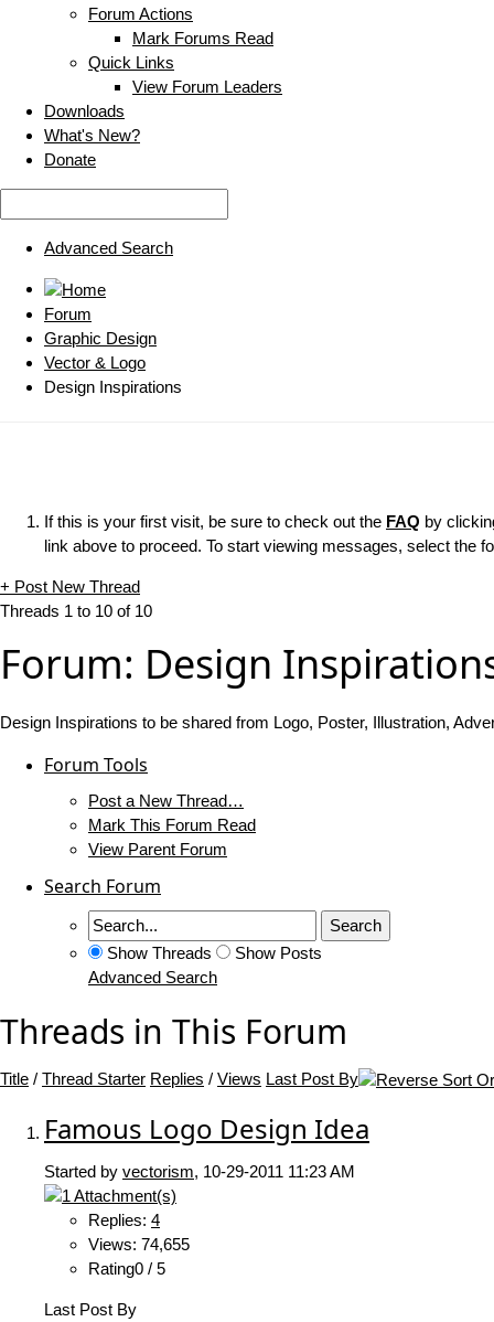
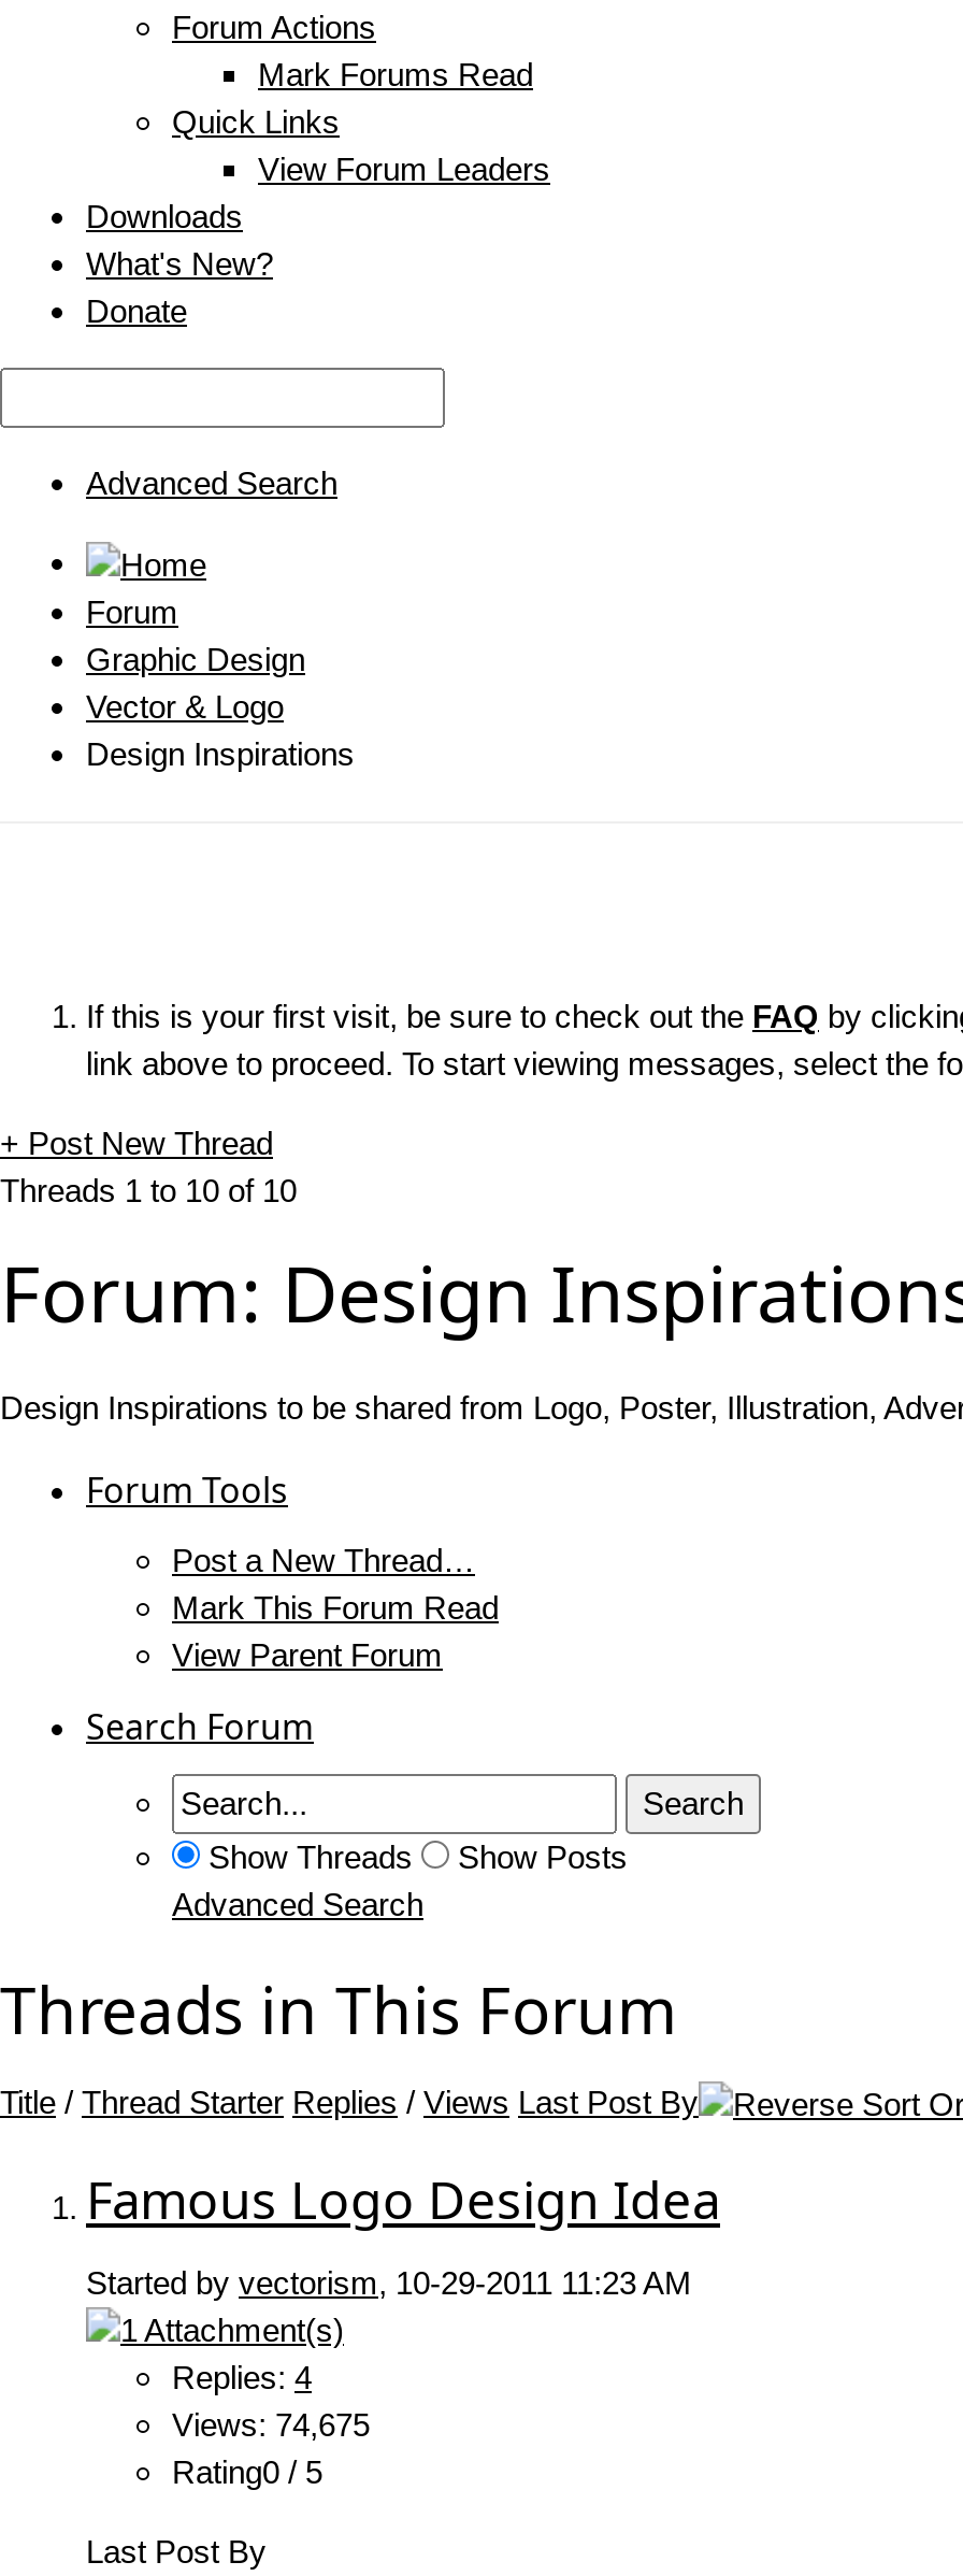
- Views: 74,655
+ Views: 74,675
